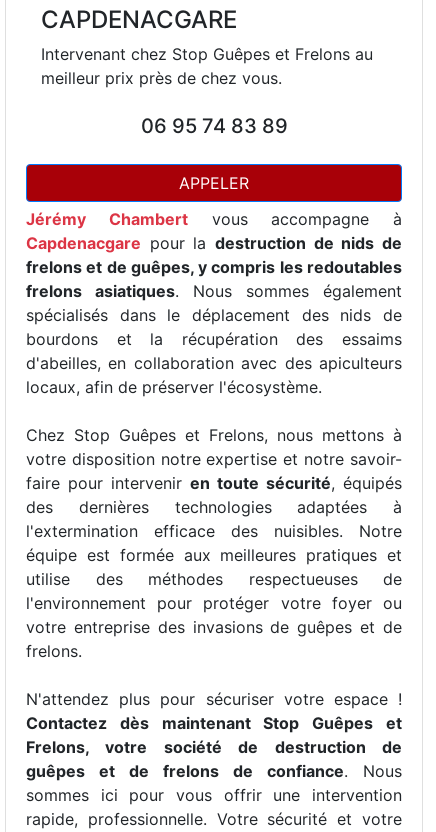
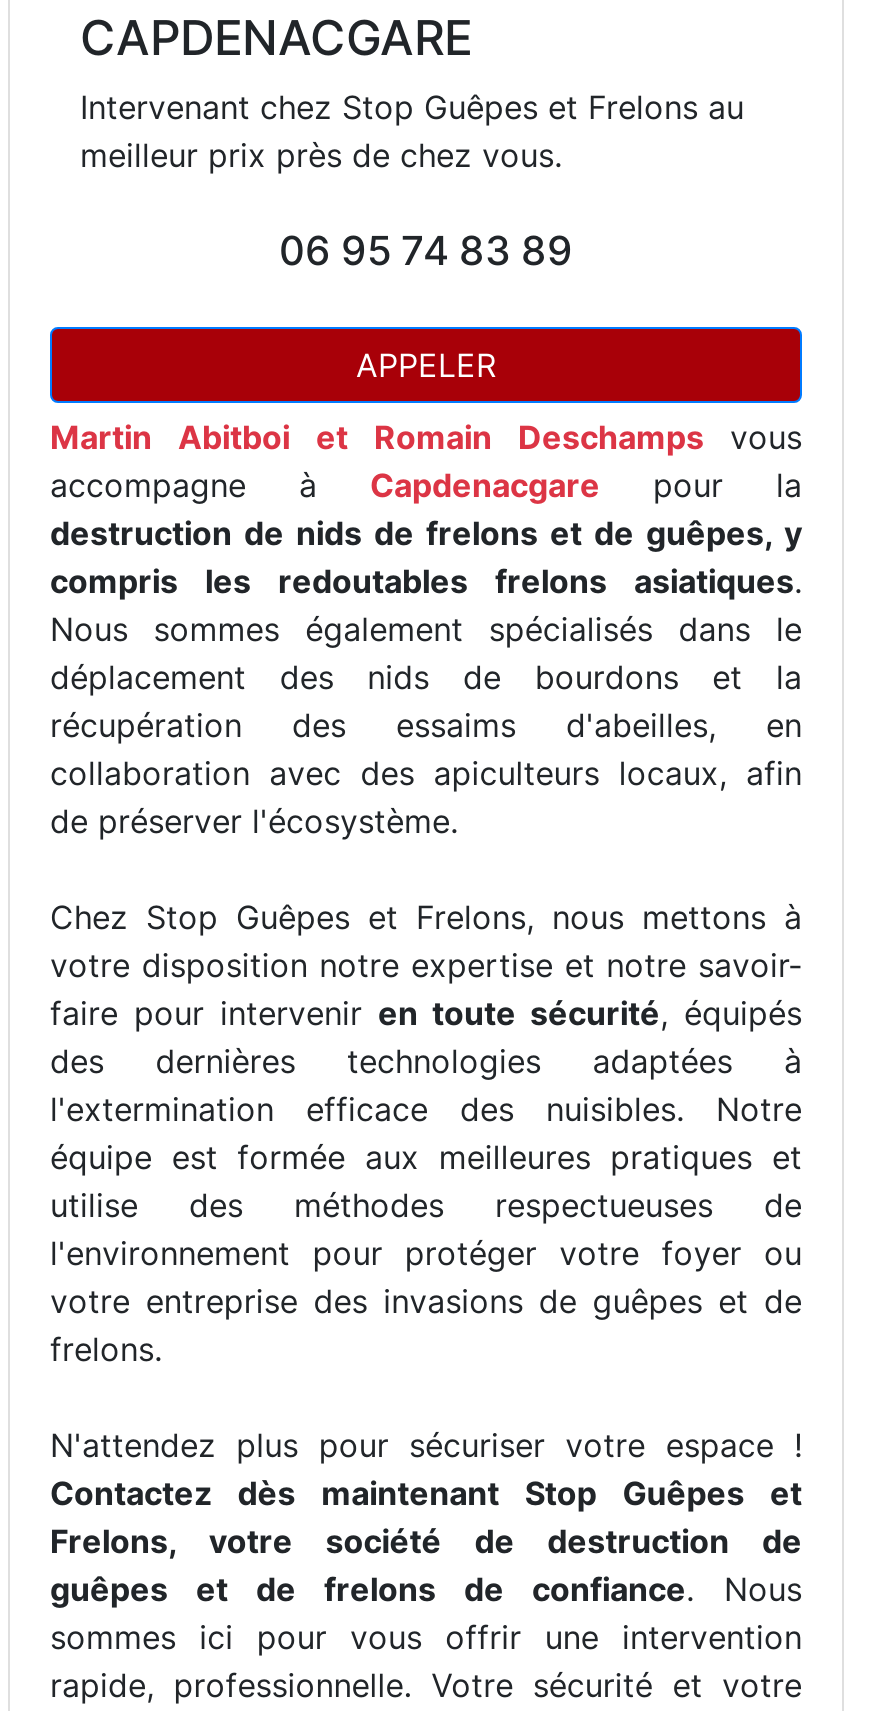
- Jérémy Chambert vous accompagne à
- Capdenacgare pour la destruction de nids de
- frelons et de guêpes, y compris les redoutables
- frelons asiatiques. Nous sommes également
- spécialisés dans le déplacement des nids de
- bourdons et la récupération des essaims
- d'abeilles, en collaboration avec des apiculteurs
- locaux, afin de préserver l'écosystème.
+ Martin Abitboi et Romain Deschamps vous
+ accompagne à Capdenacgare pour la
+ destruction de nids de frelons et de guêpes, y
+ compris les redoutables frelons asiatiques.
+ Nous sommes également spécialisés dans le
+ déplacement des nids de bourdons et la
+ récupération des essaims d'abeilles, en
+ collaboration avec des apiculteurs locaux, afin
+ de préserver l'écosystème.
